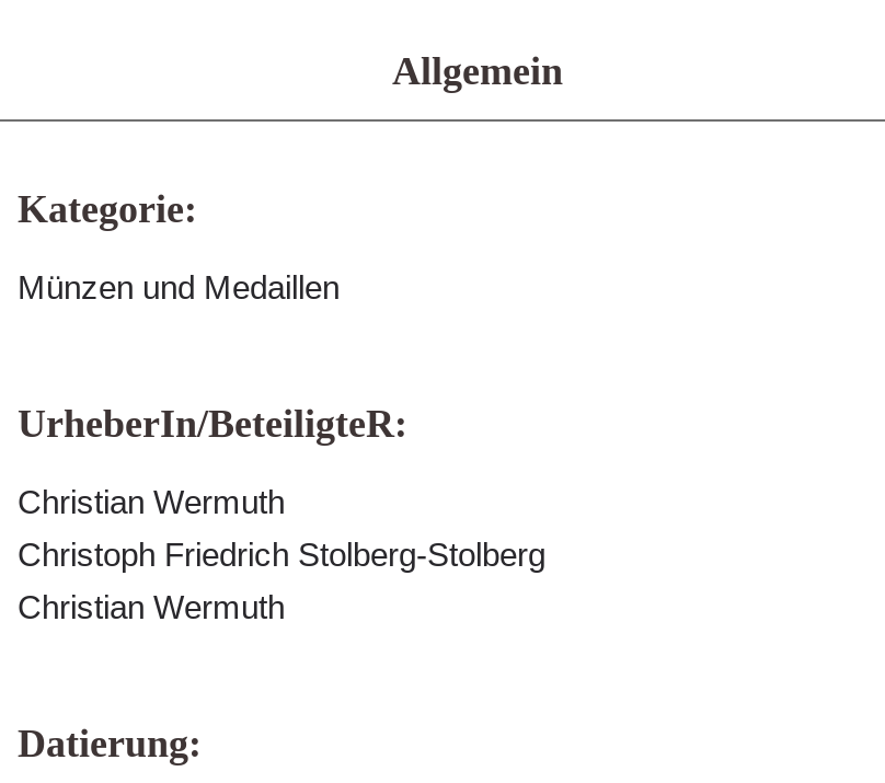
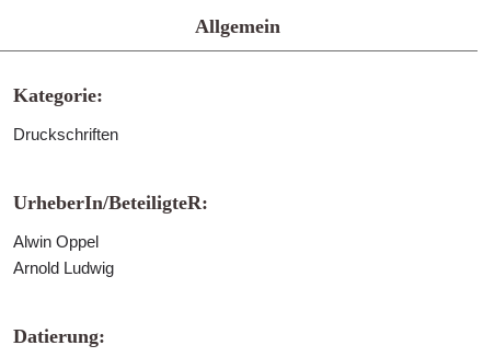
- Münzen und Medaillen
+ Druckschriften

- Christian Wermuth
- Christoph Friedrich Stolberg-Stolberg
- Christian Wermuth
+ Alwin Oppel
+ Arnold Ludwig
